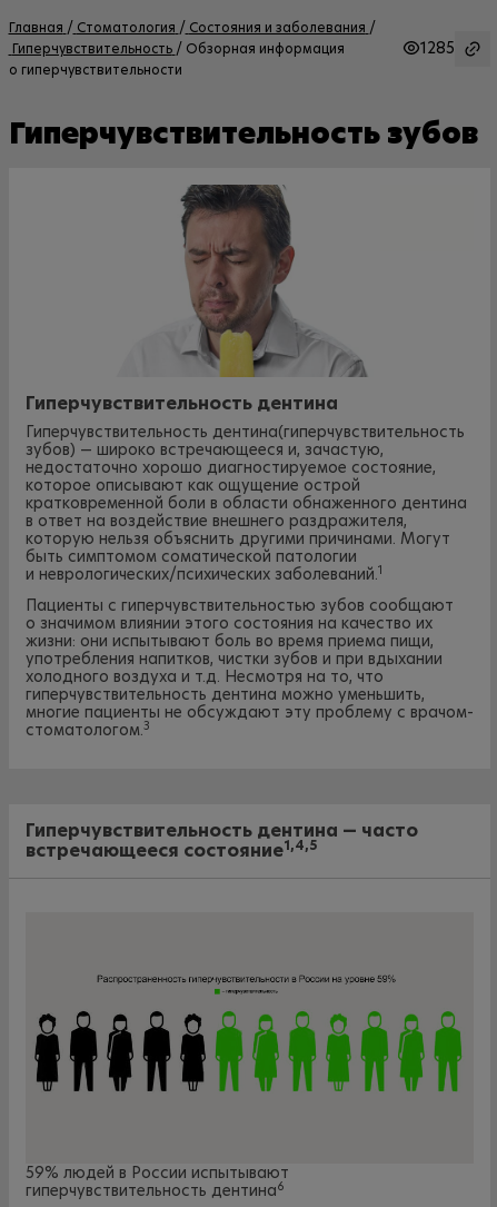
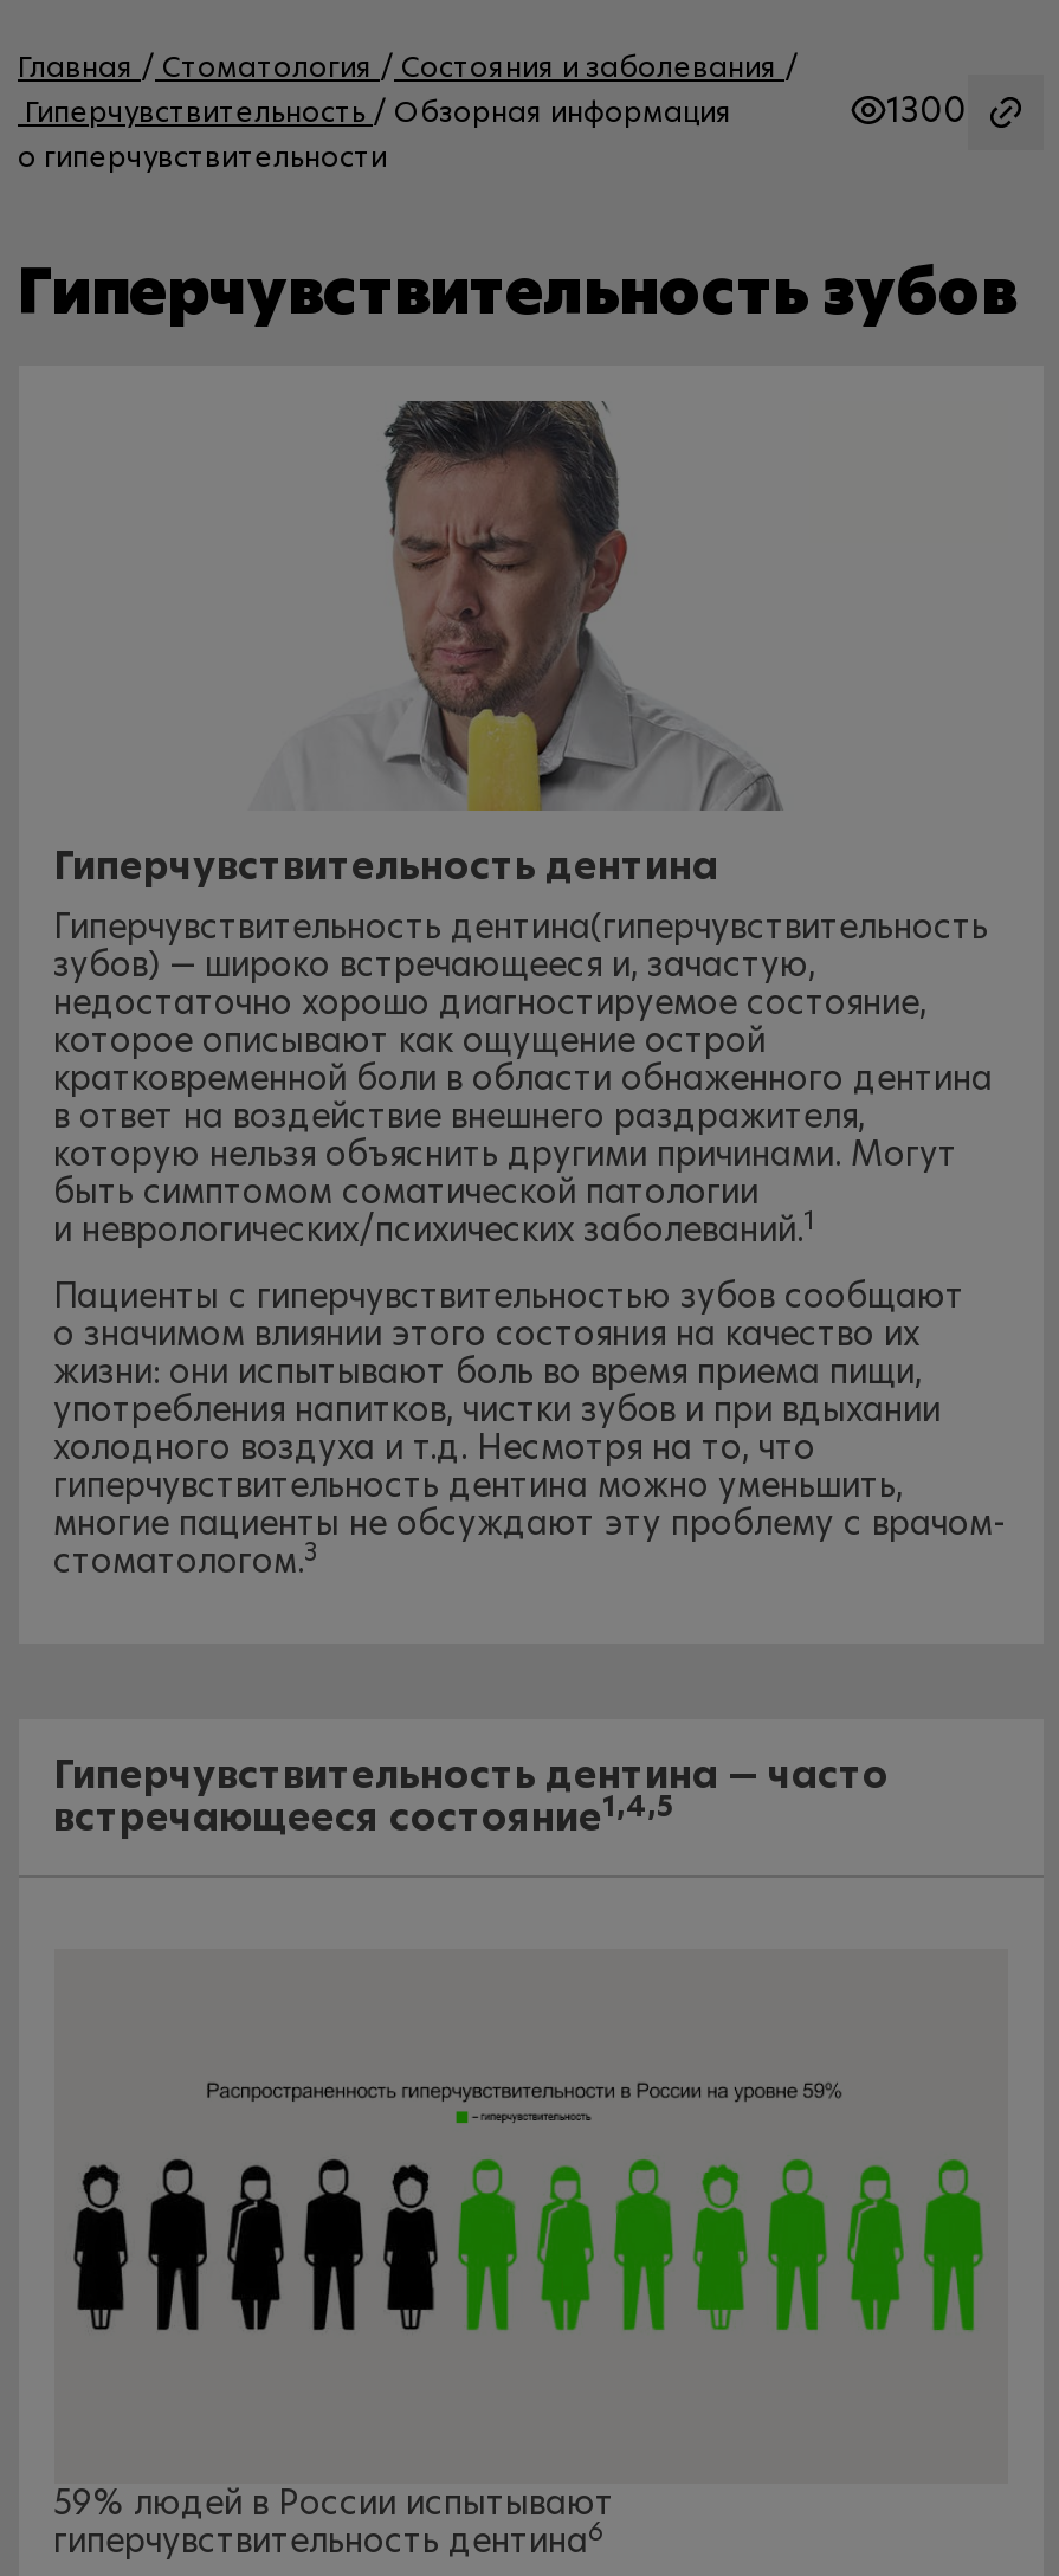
- 1285
+ 1300
